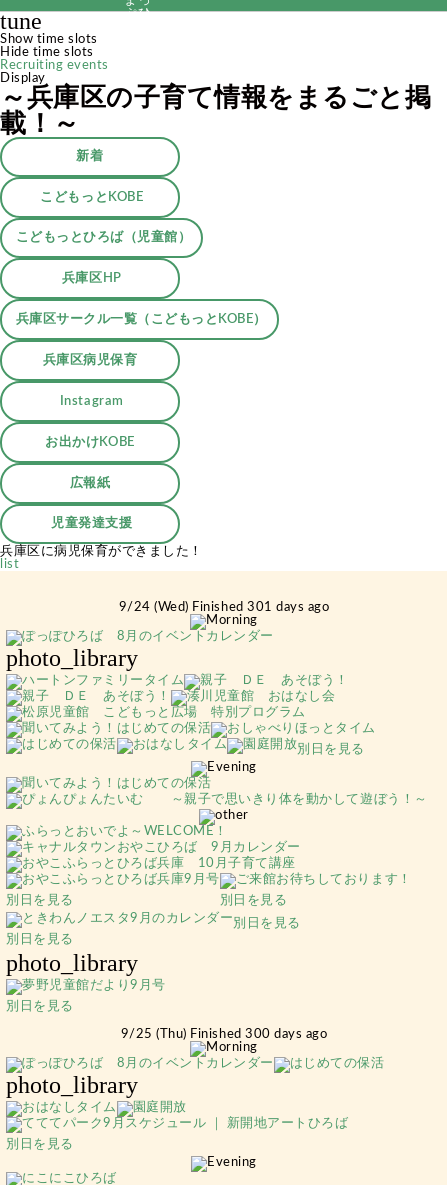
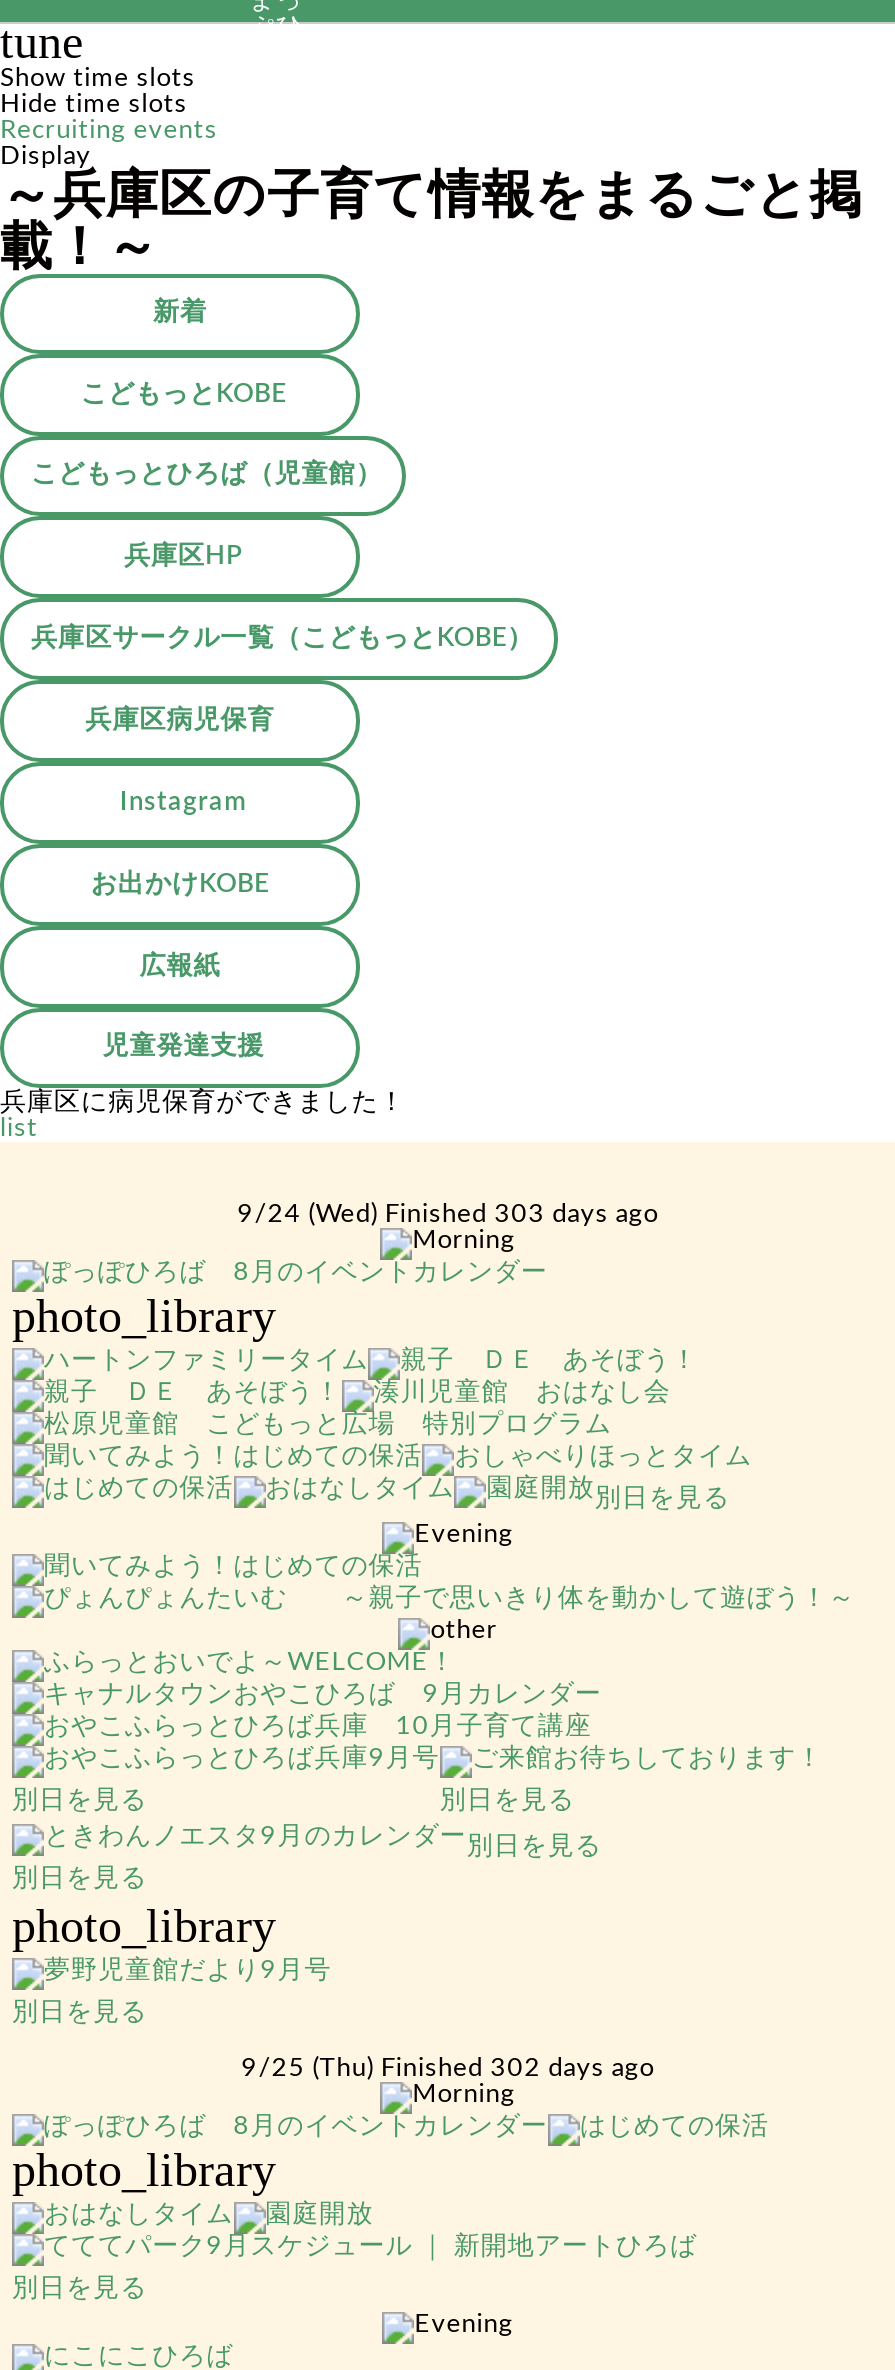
- 9/24 (Wed) Finished 301 days ago
+ 9/24 (Wed) Finished 303 days ago

- 9/25 (Thu) Finished 300 days ago
+ 9/25 (Thu) Finished 302 days ago
